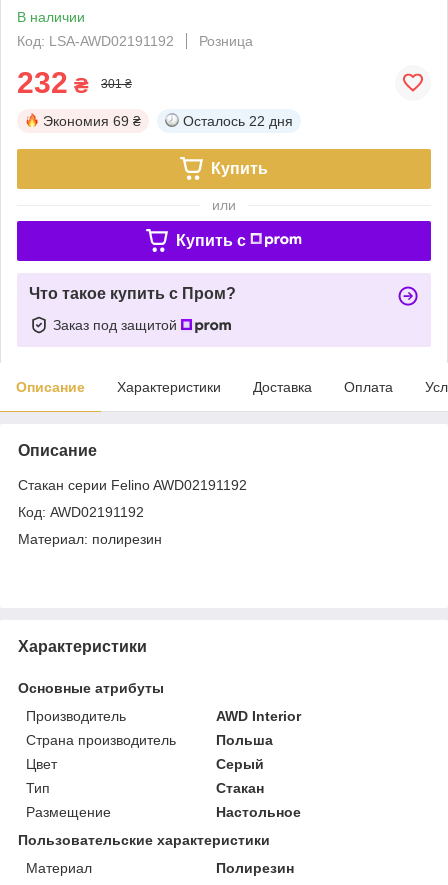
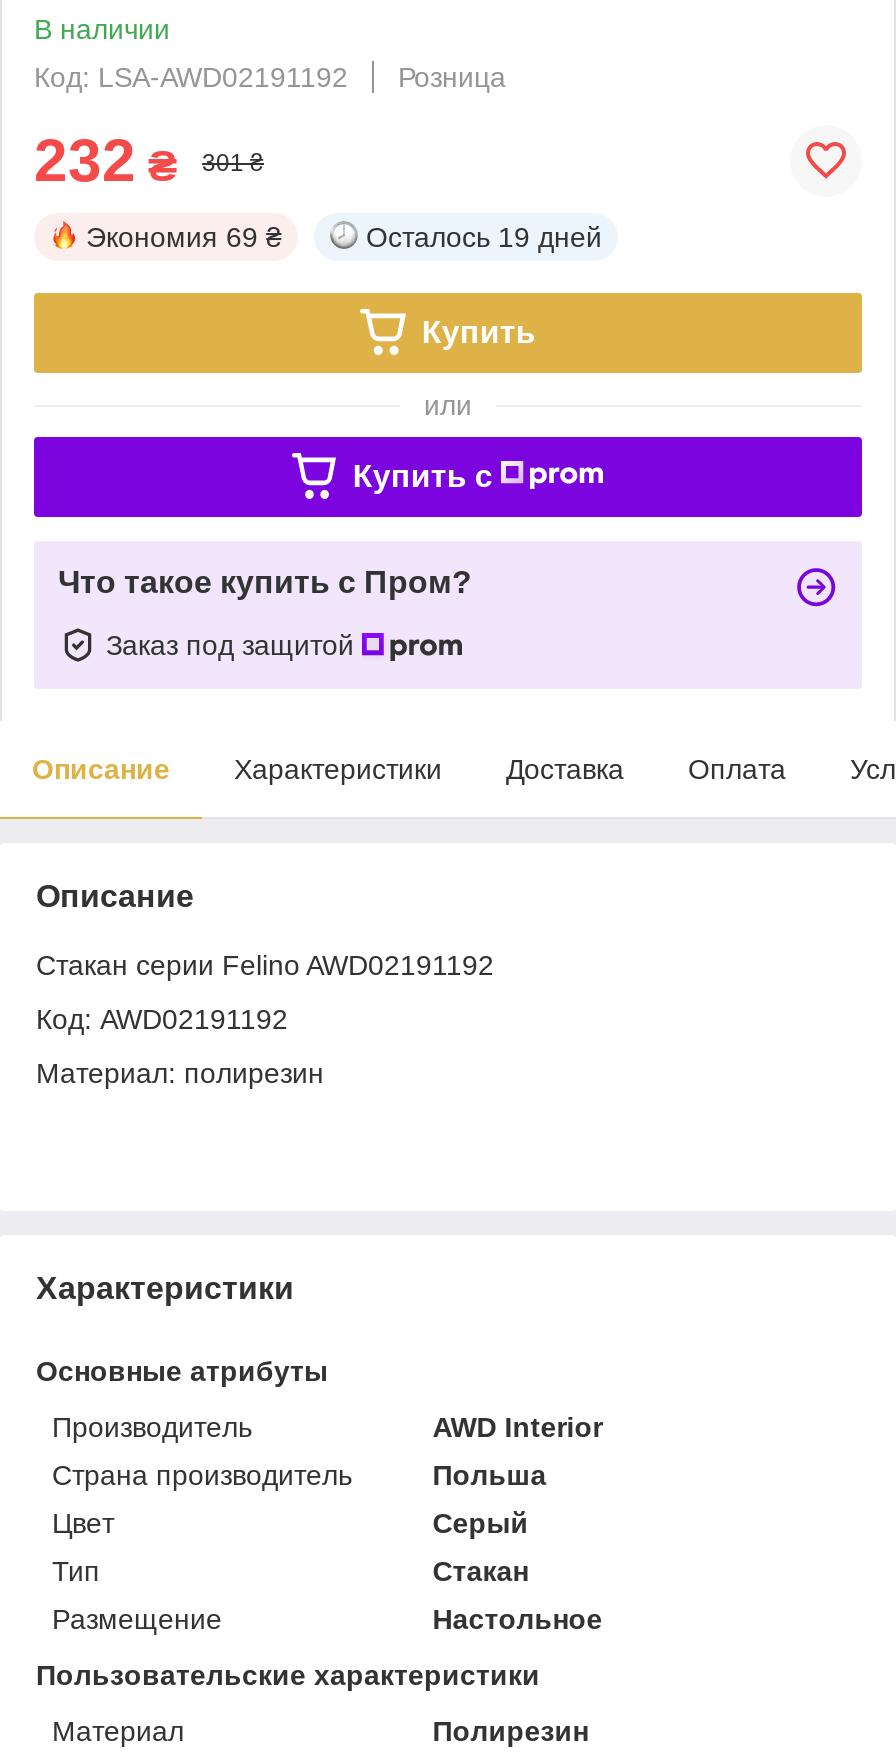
- Осталось 22 дня
+ Осталось 19 дней
